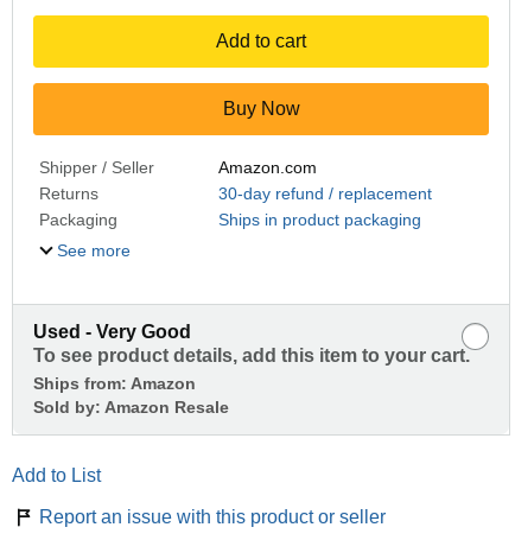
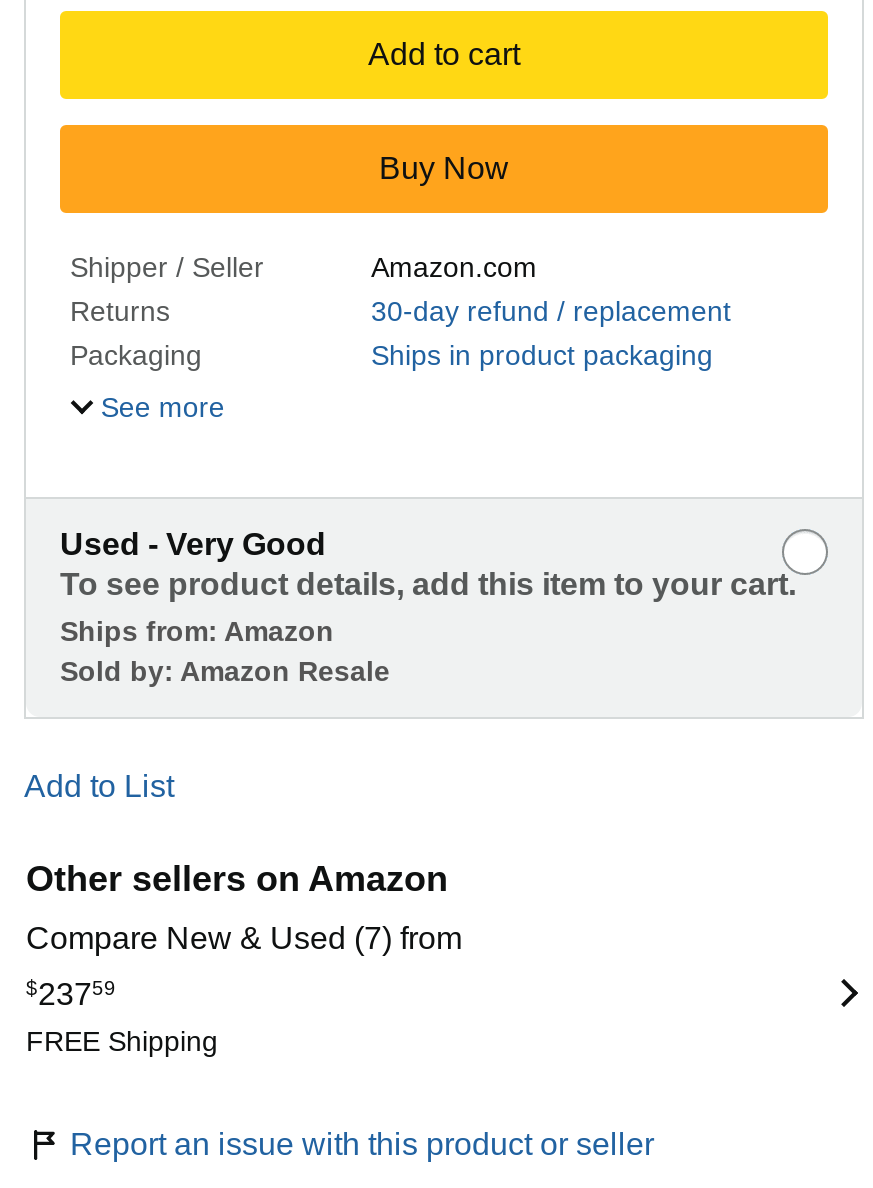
+ Other sellers on Amazon
+ Compare New & Used (7) from
+ $23759
+ FREE Shipping
